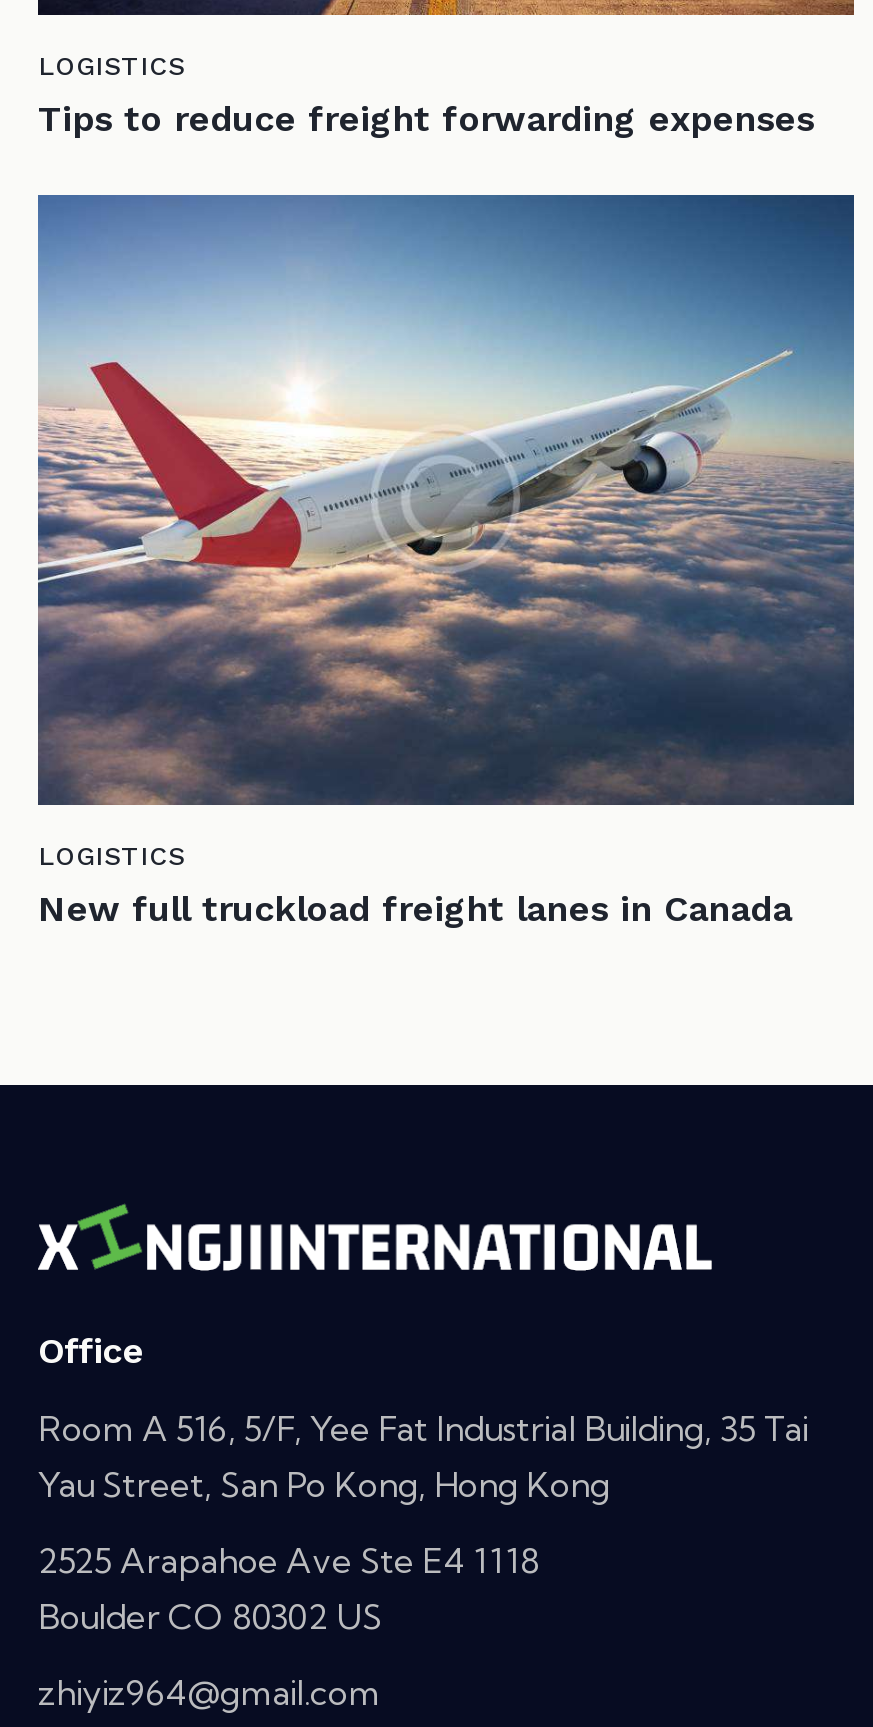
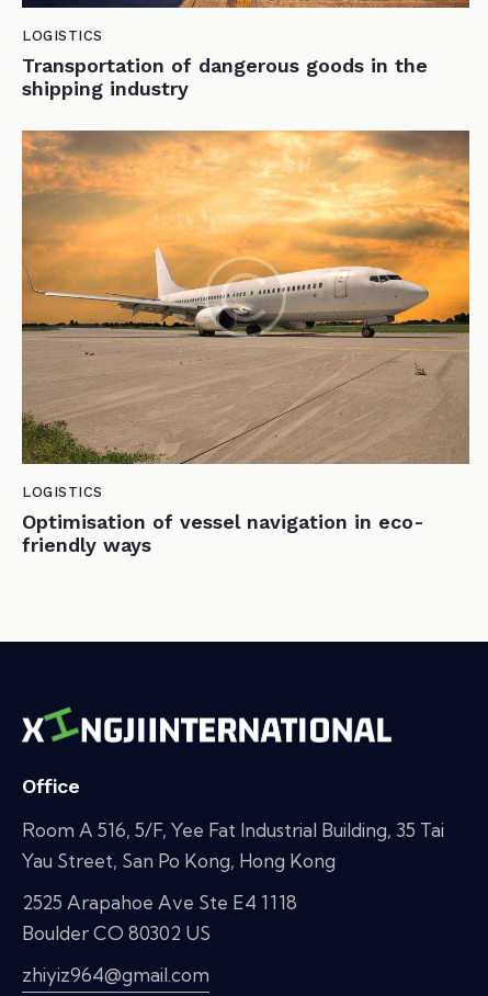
- Tips to reduce freight forwarding expenses
+ Transportation of dangerous goods in the
+ shipping industry

- [image]
+ [image]

- New full truckload freight lanes in Canada
+ Optimisation of vessel navigation in eco-
+ friendly ways
